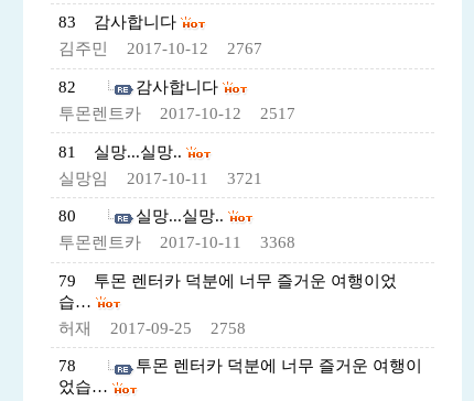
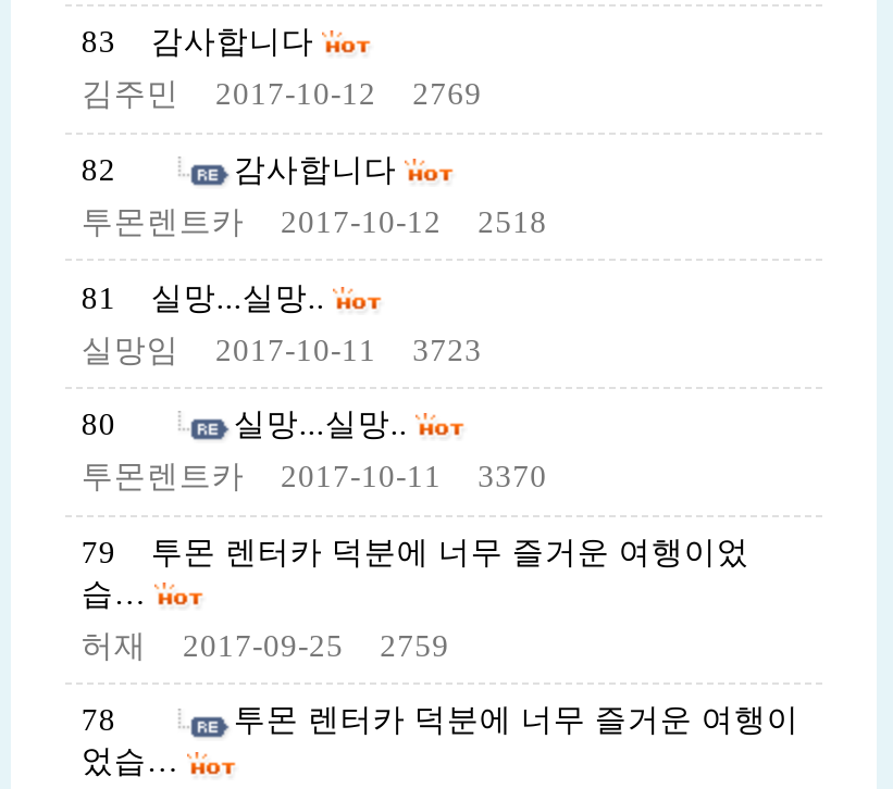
- 김주민 2017-10-12 2767
+ 김주민 2017-10-12 2769

- 투몬렌트카 2017-10-12 2517
+ 투몬렌트카 2017-10-12 2518

- 실망임 2017-10-11 3721
+ 실망임 2017-10-11 3723

- 투몬렌트카 2017-10-11 3368
+ 투몬렌트카 2017-10-11 3370

- 허재 2017-09-25 2758
+ 허재 2017-09-25 2759
